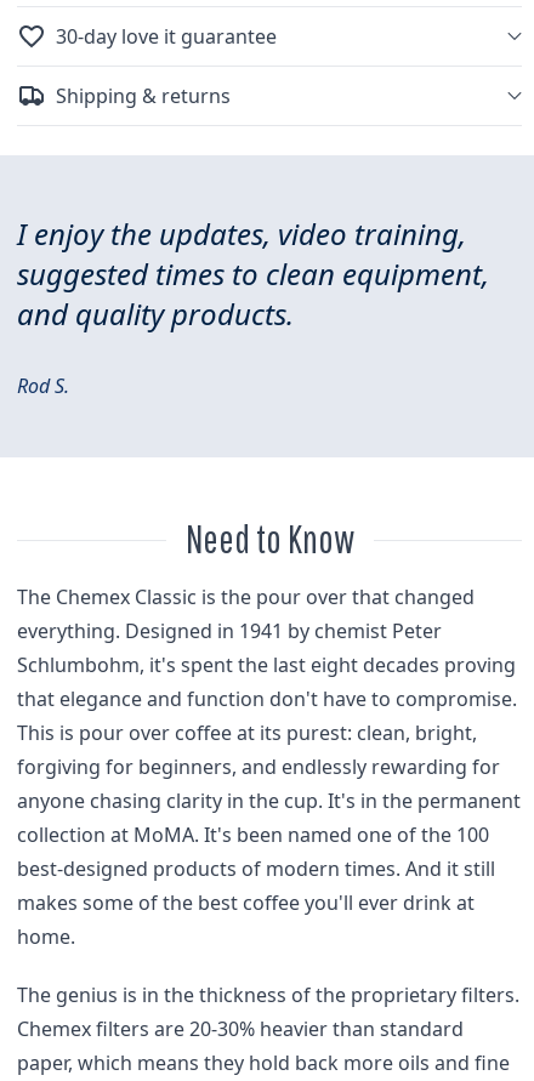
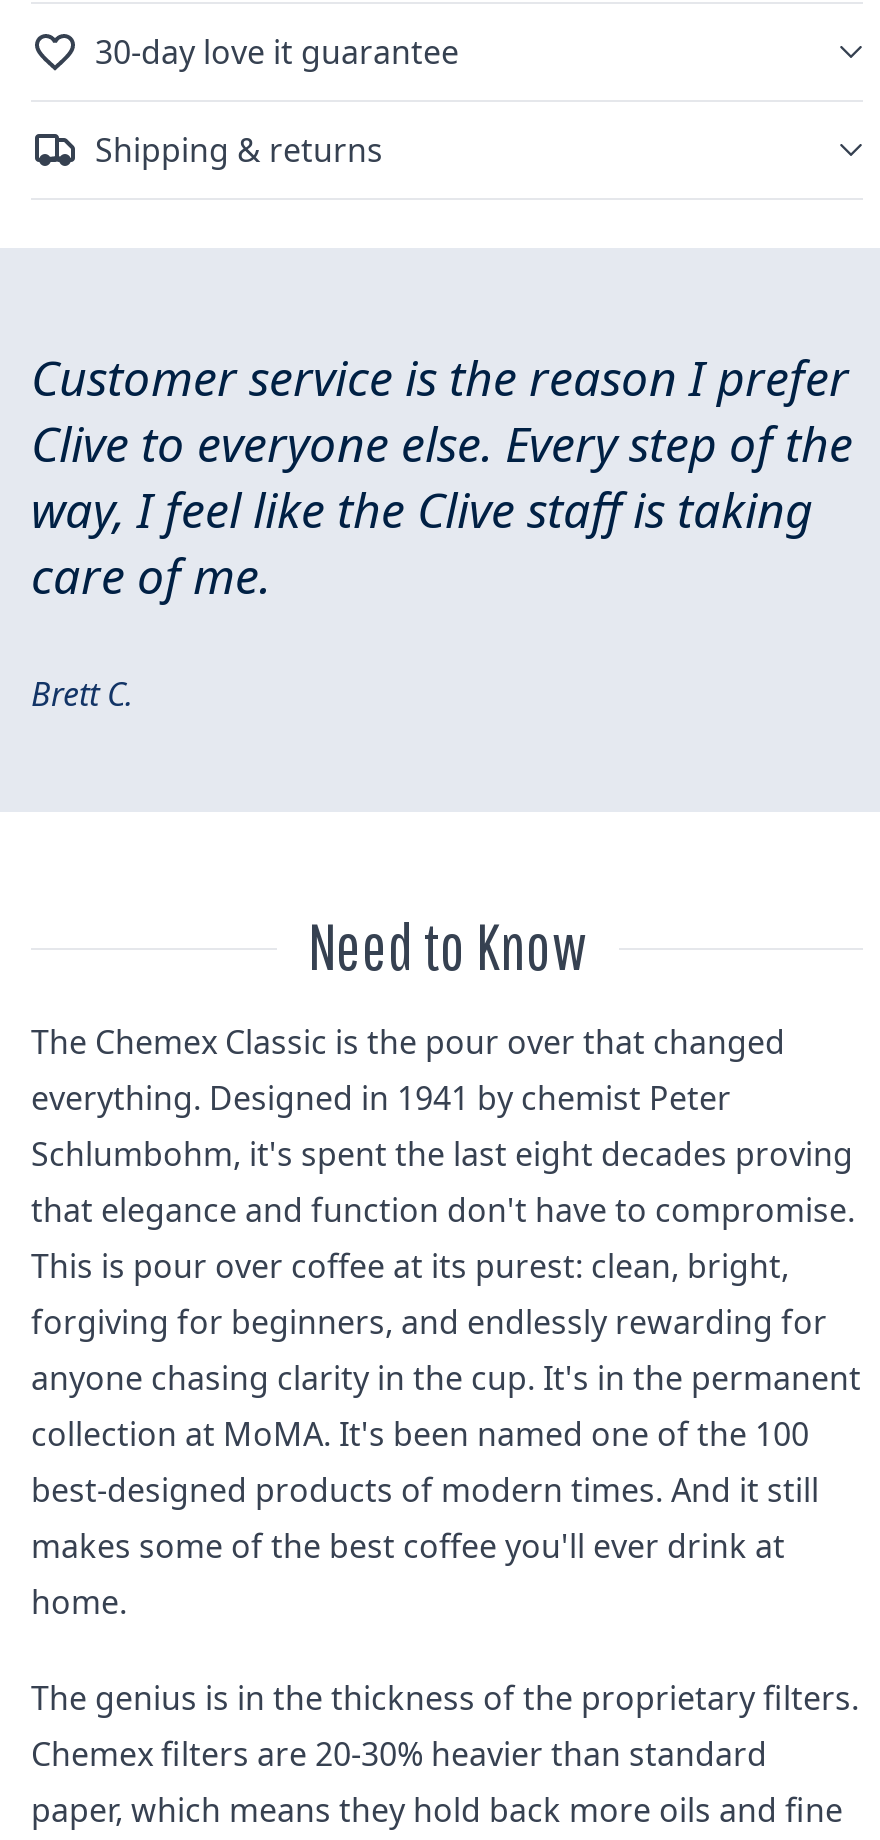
- I enjoy the updates, video training,
- suggested times to clean equipment,
- and quality products.
+ Customer service is the reason I prefer
+ Clive to everyone else. Every step of the
+ way, I feel like the Clive staff is taking
+ care of me.

- Rod S.
+ Brett C.
